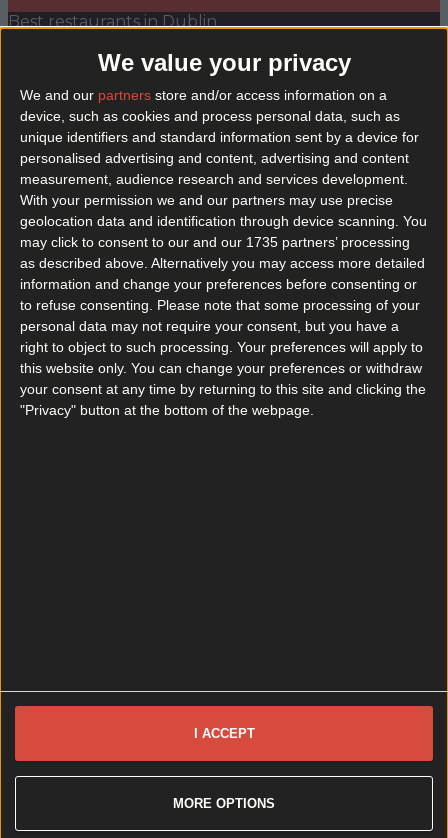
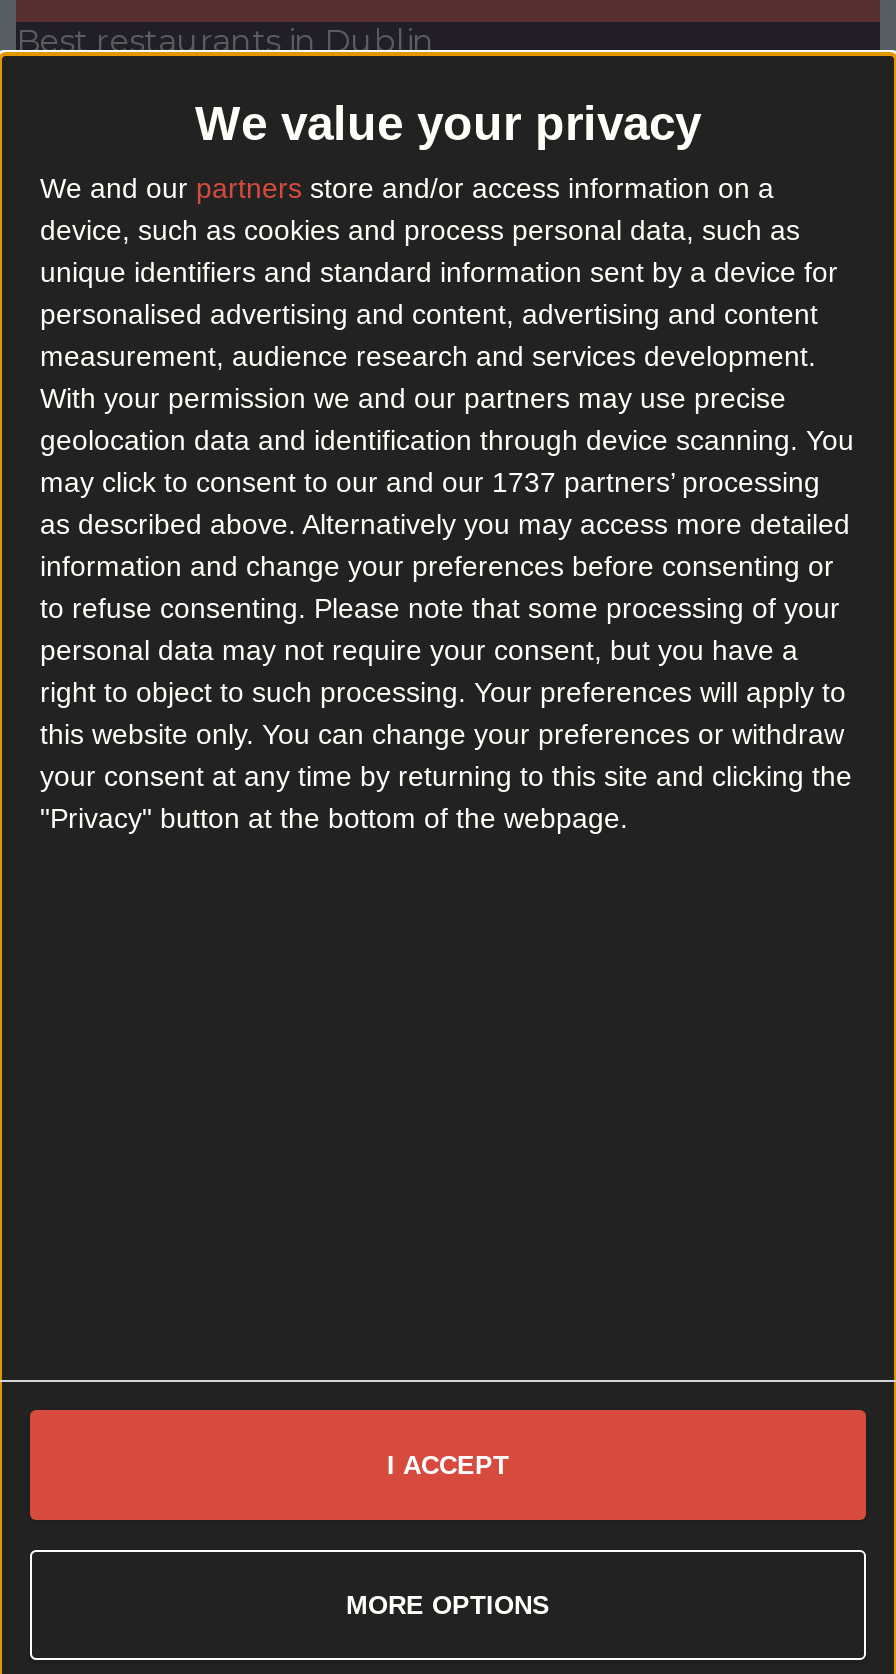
- may click to consent to our and our 1735 partners’ processing
+ may click to consent to our and our 1737 partners’ processing
